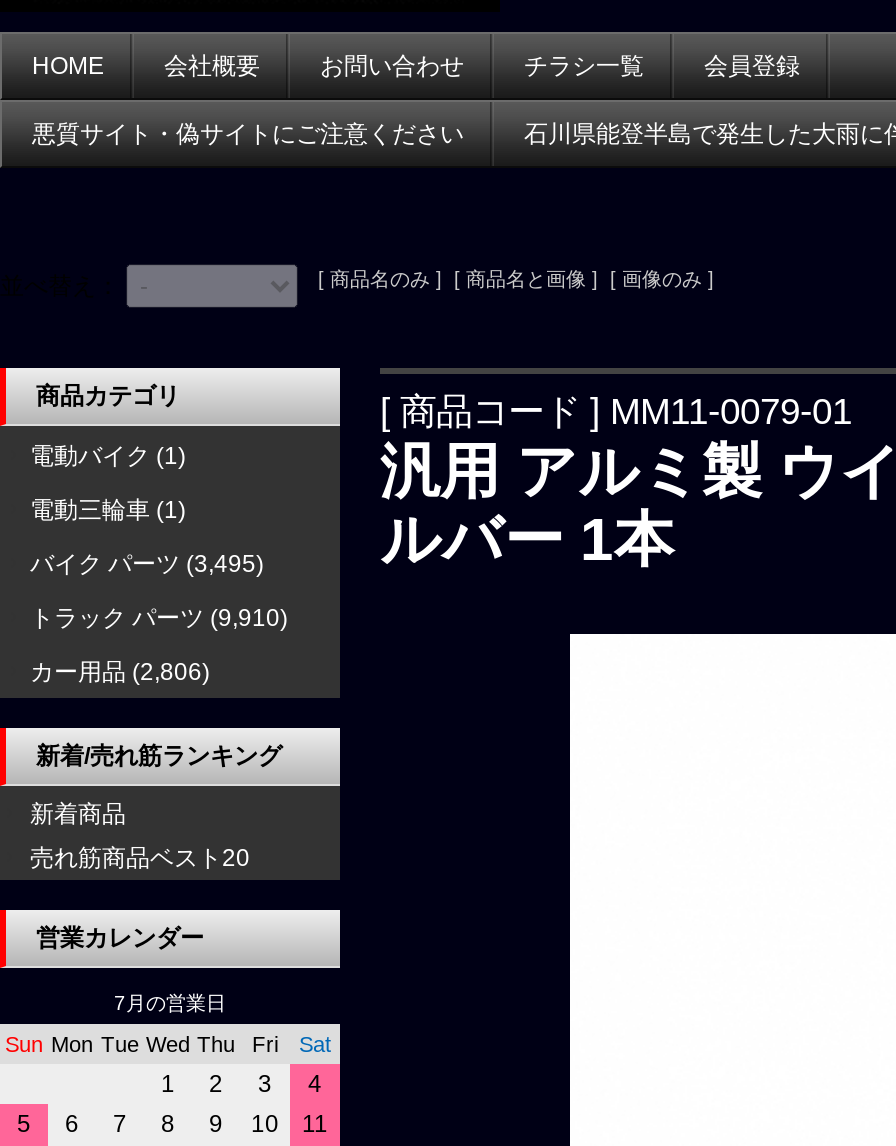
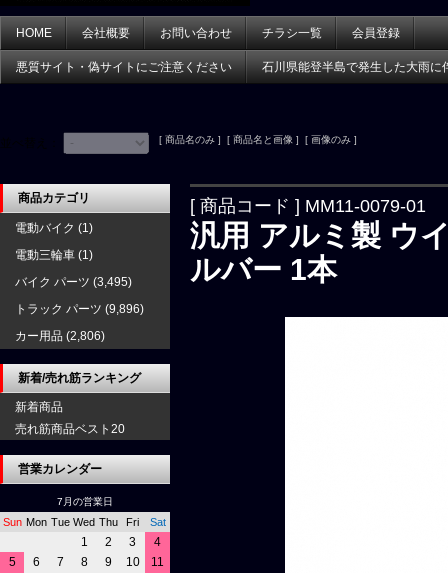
- トラック パーツ (9,910)
+ トラック パーツ (9,896)
